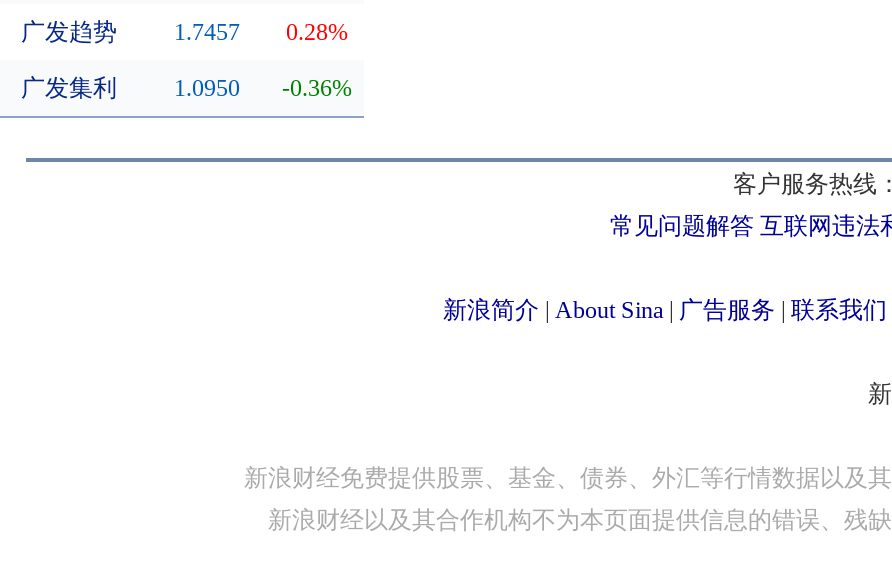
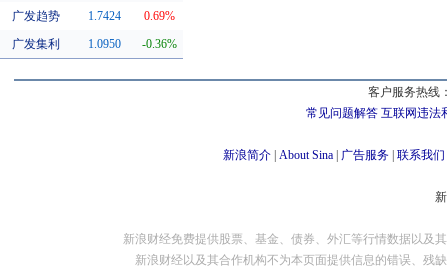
- 1.7457
+ 1.7424

- 0.28%
+ 0.69%
